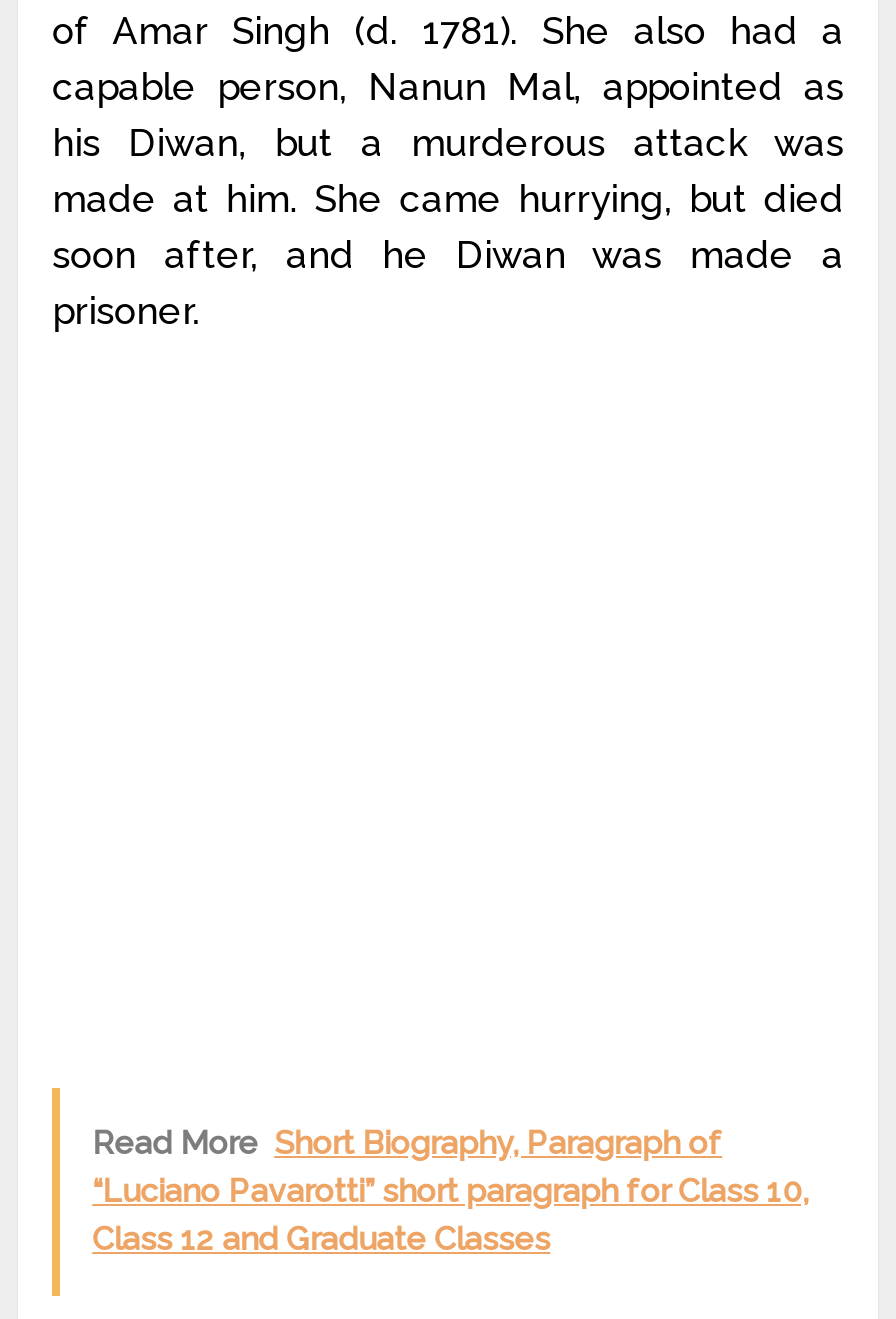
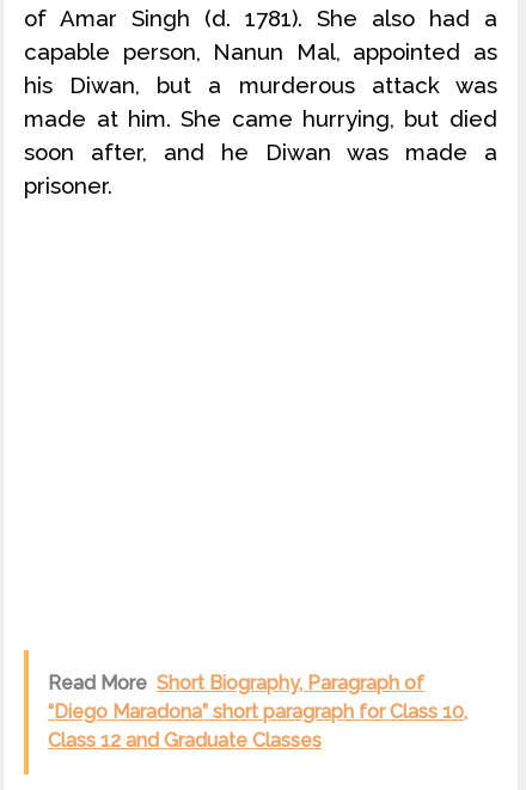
- “Luciano Pavarotti” short paragraph for Class 10,
+ “Diego Maradona” short paragraph for Class 10,
